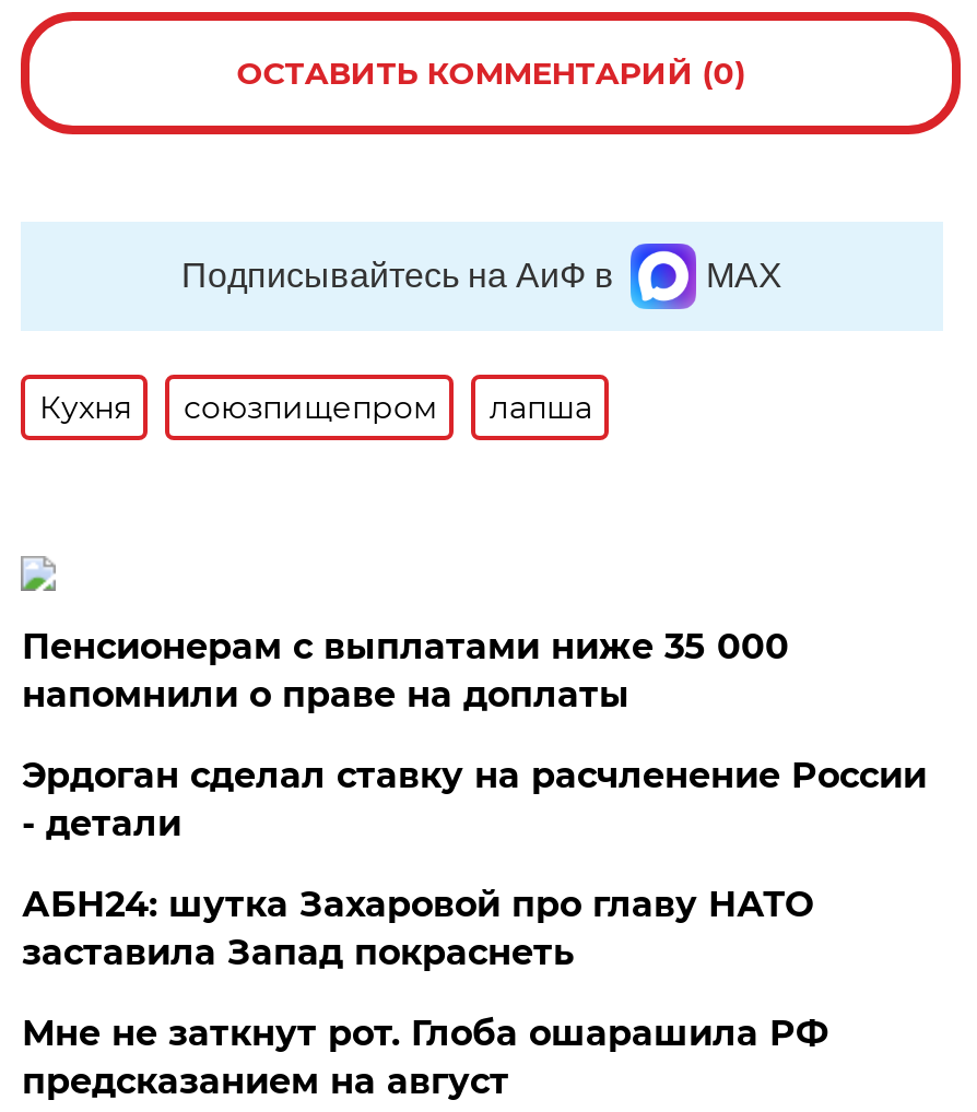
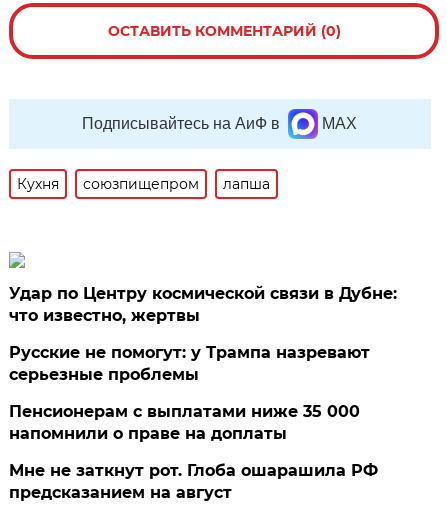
+ Удар по Центру космической связи в Дубне:
+ что известно, жертвы
+ Русские не помогут: у Трампа назревают
+ серьезные проблемы

moved down: Пенсионерам с выплатами ниже 35 000 | напомнили о праве на доплаты

- Эрдоган сделал ставку на расчленение России
- - детали
- АБН24: шутка Захаровой про главу НАТО
- заставила Запад покраснеть
